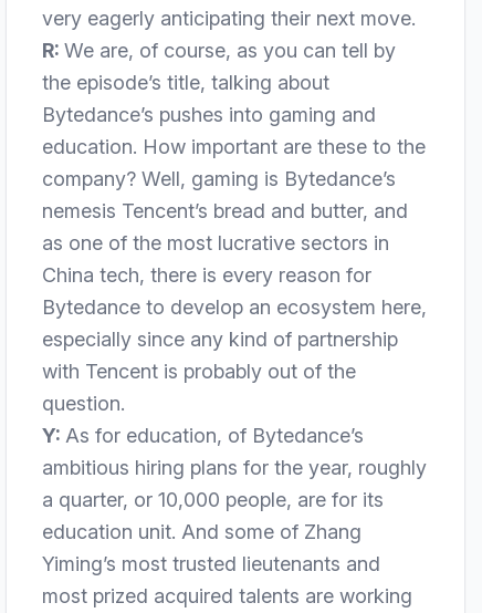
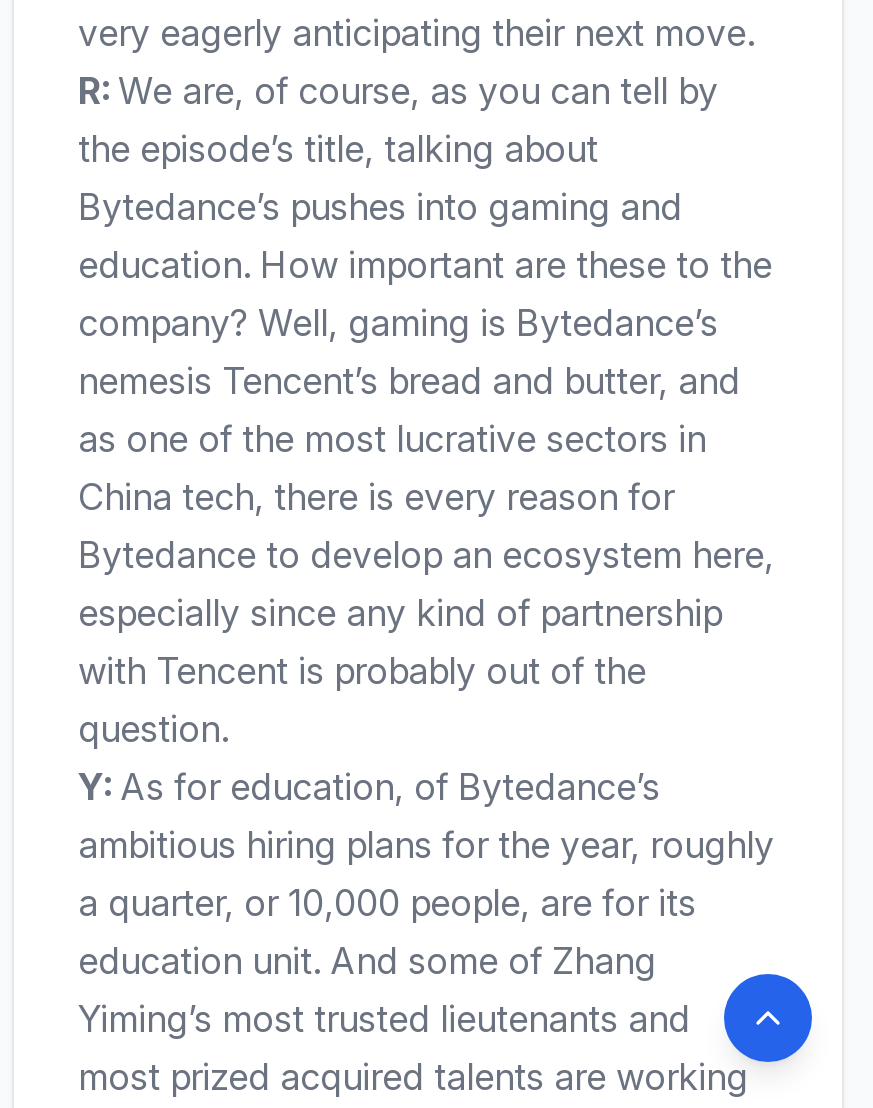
+ [image]
